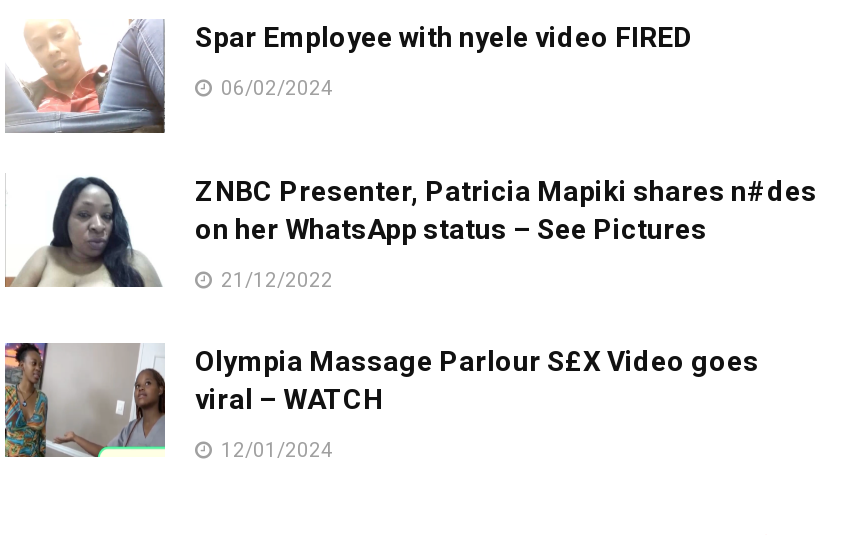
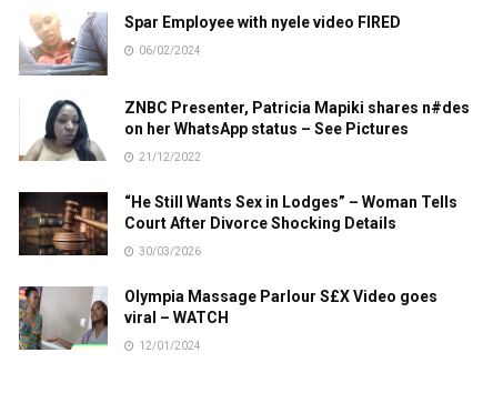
+ [image]
+ “He Still Wants Sex in Lodges” – Woman Tells
+ Court After Divorce Shocking Details
+ 30/03/2026
